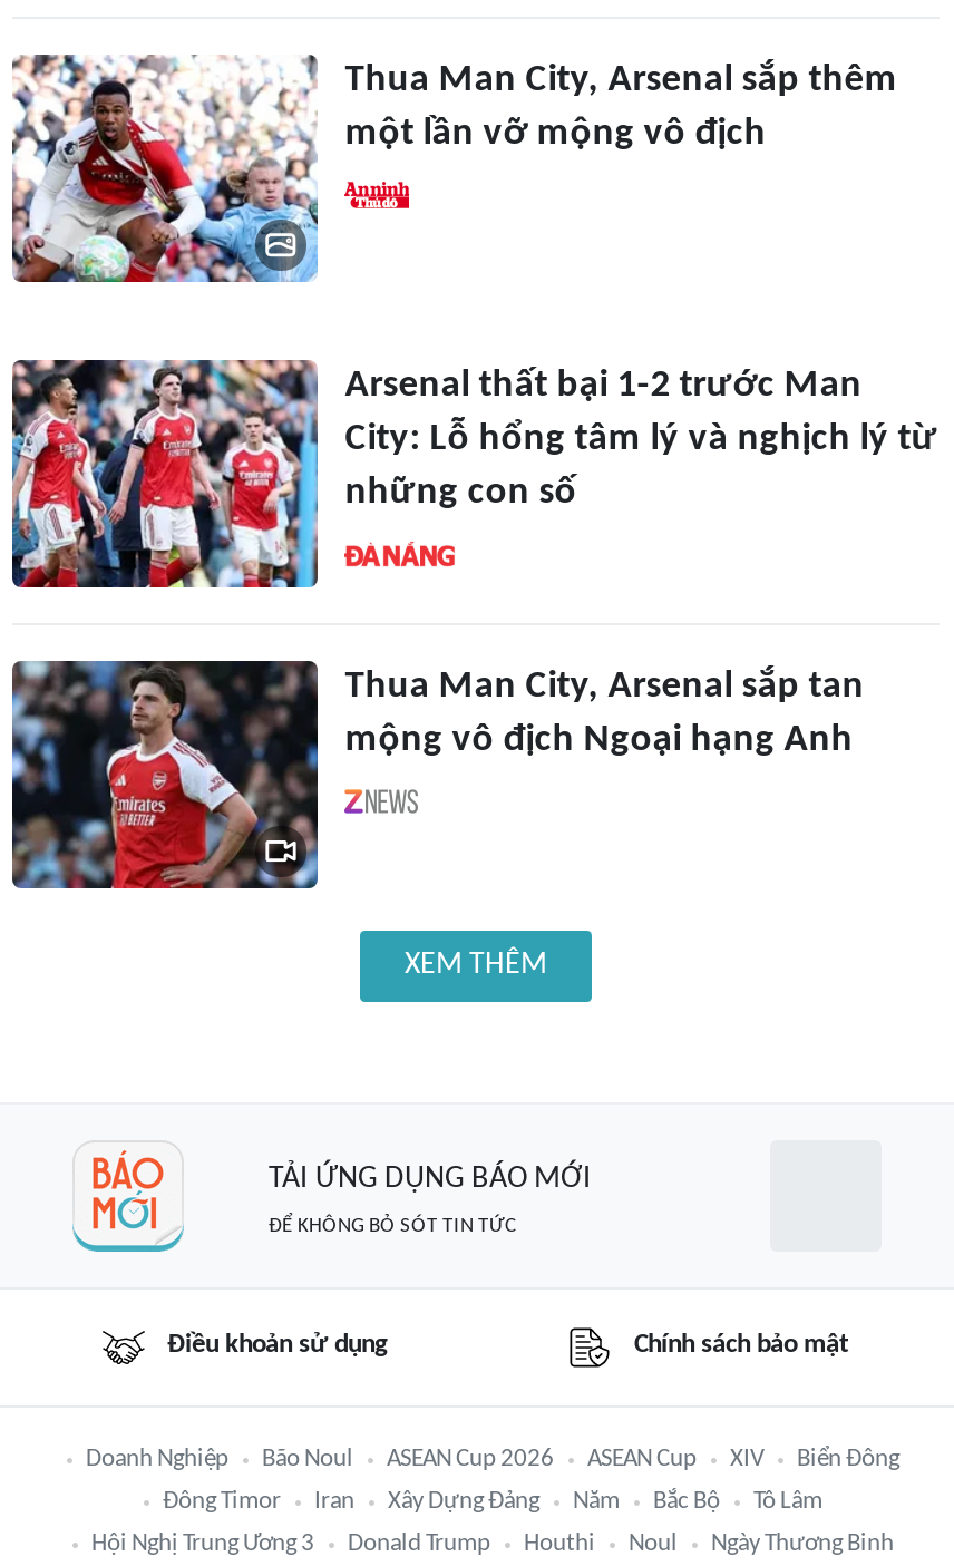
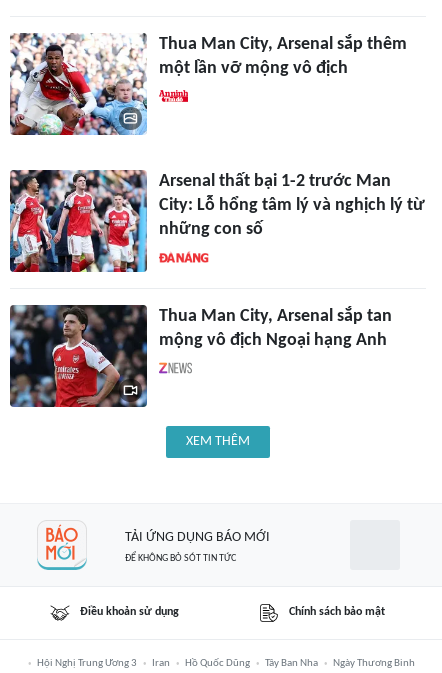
- Doanh Nghiệp
- Bão Noul
- ASEAN Cup 2026
- ASEAN Cup
- XIV
- Biển Đông
- Đông Timor
- Iran
- Xây Dựng Đảng
- Năm
- Bắc Bộ
- Tô Lâm

- Donald Trump
- Houthi
- Noul
+ Iran
+ Hồ Quốc Dũng
+ Tây Ban Nha
